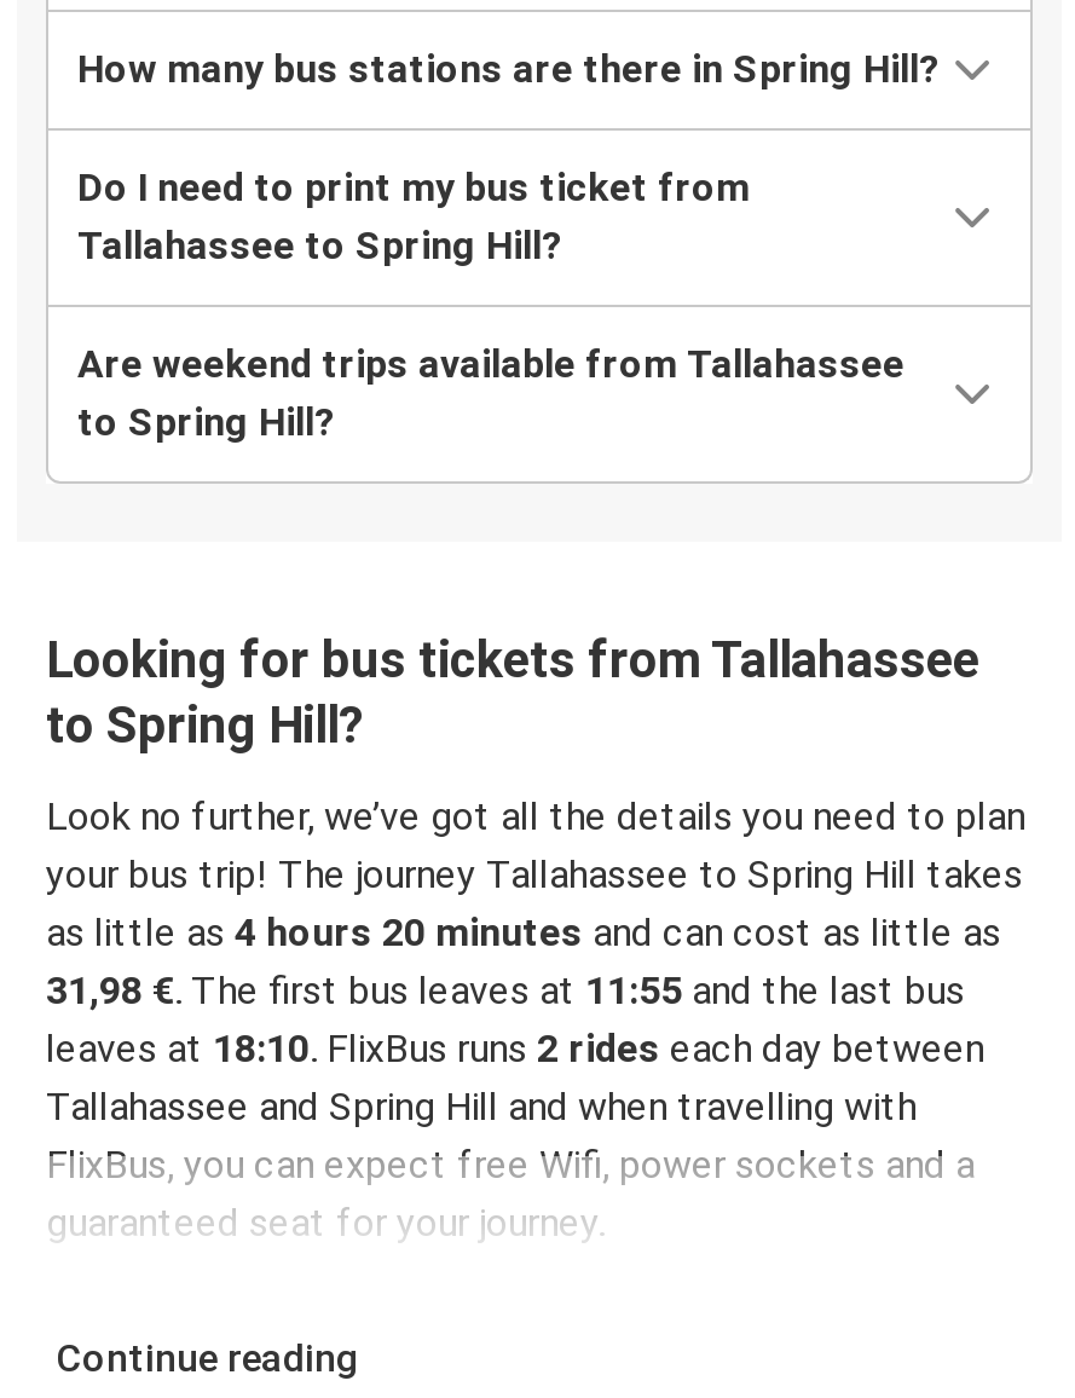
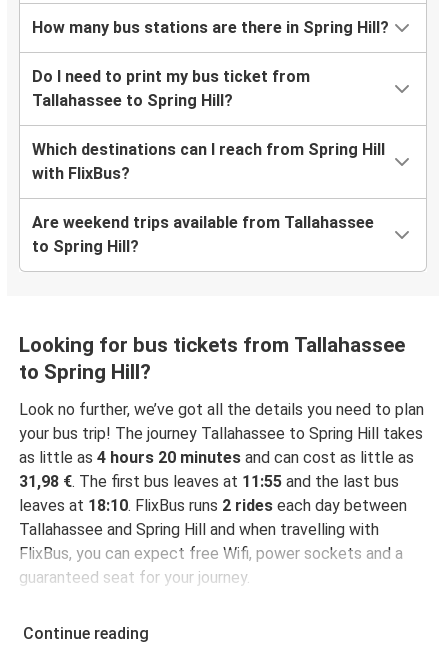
+ Which destinations can I reach from Spring Hill
+ with FlixBus?
